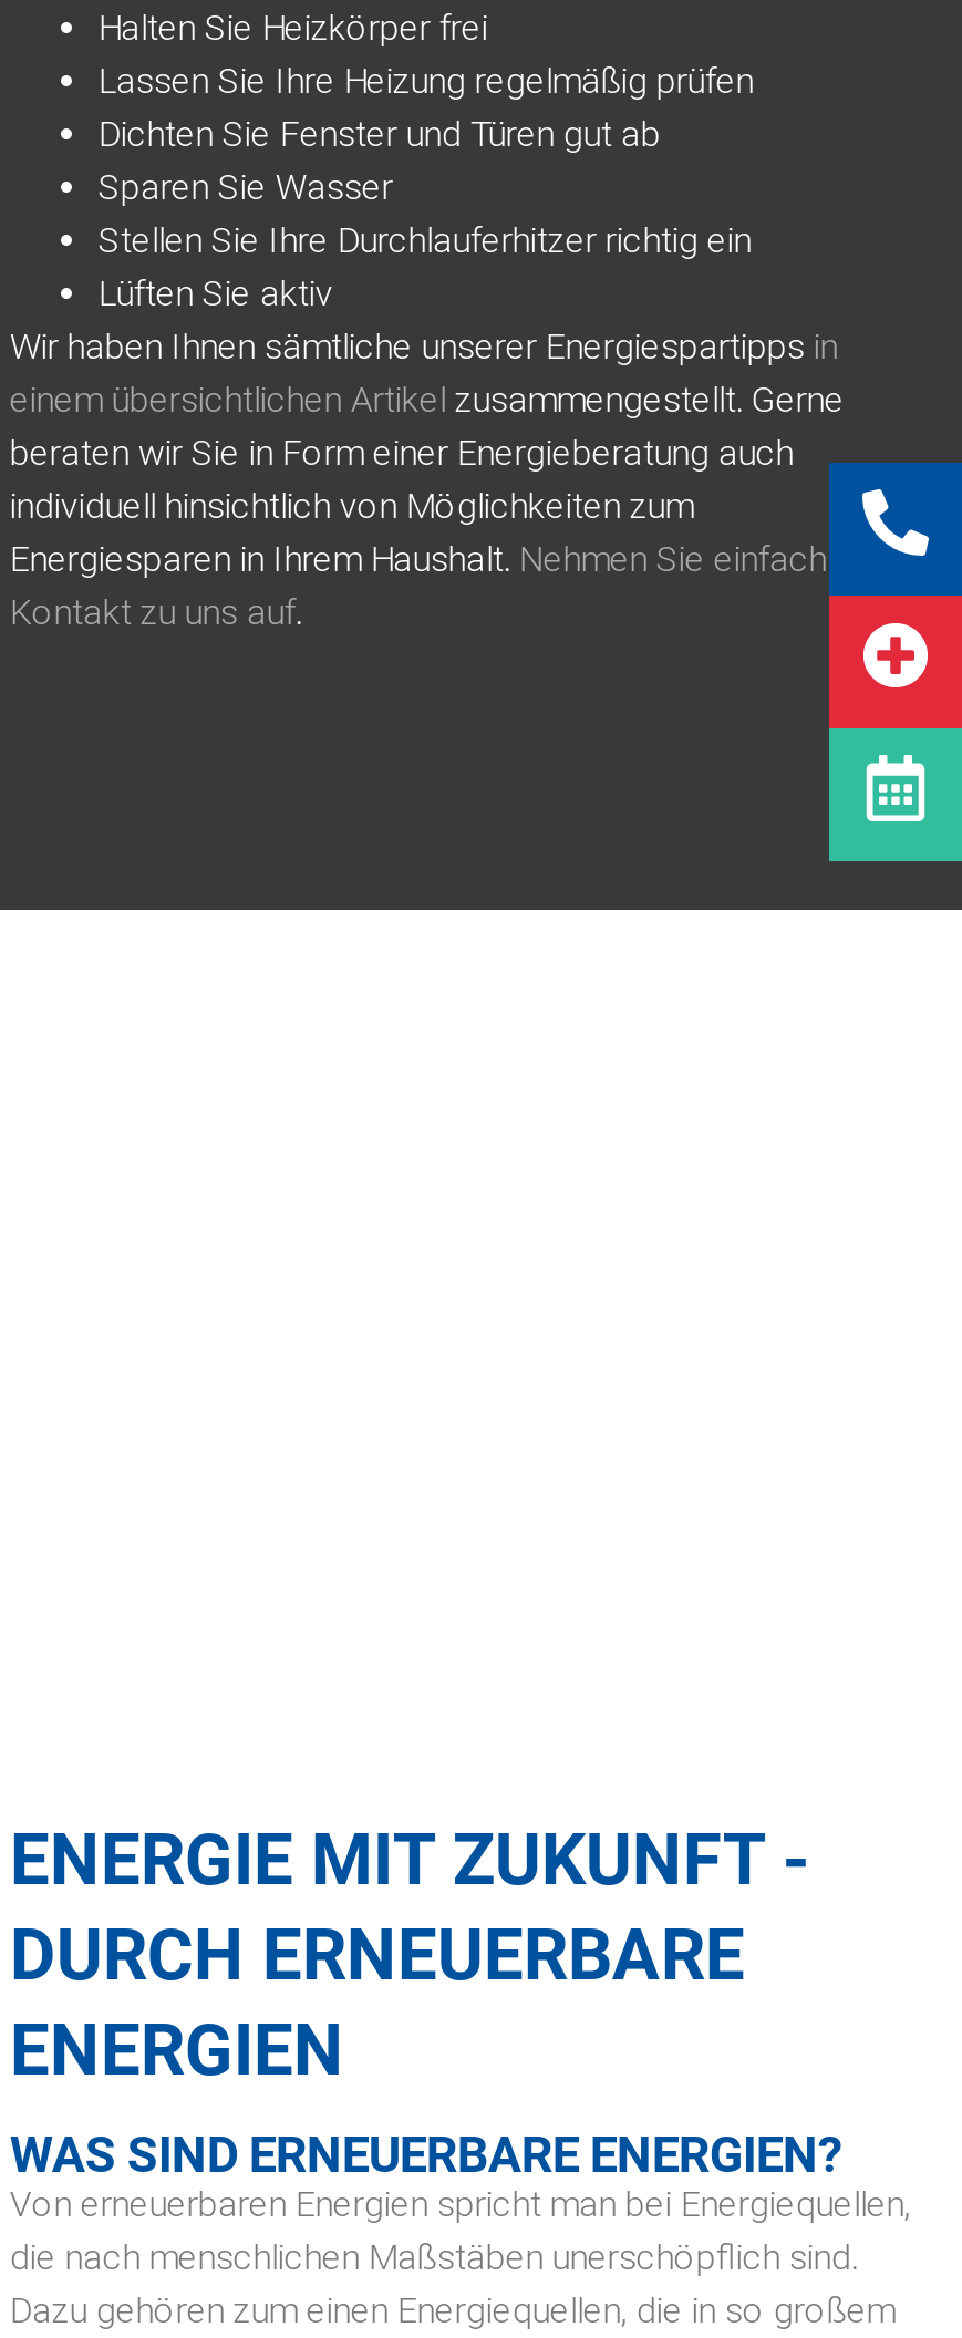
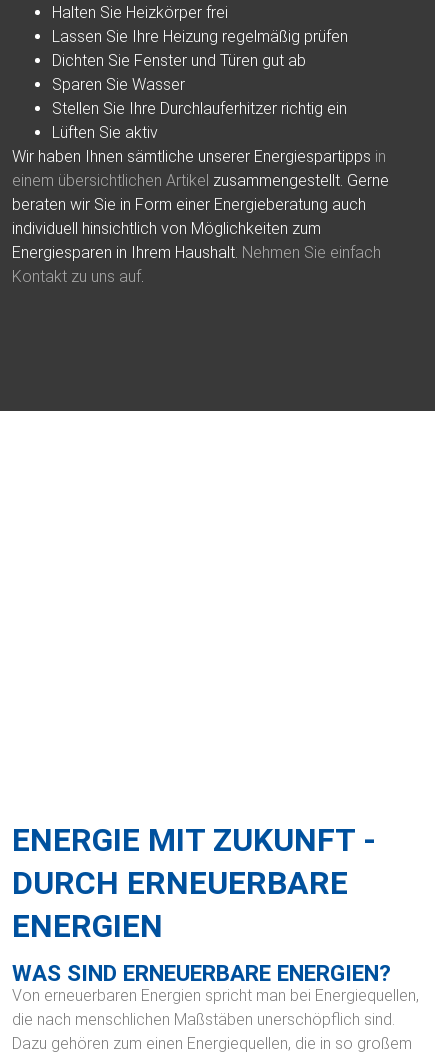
- [image]
